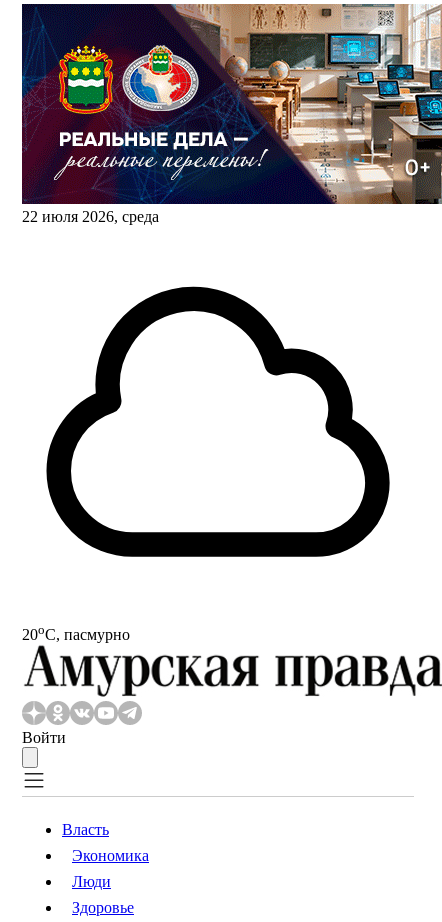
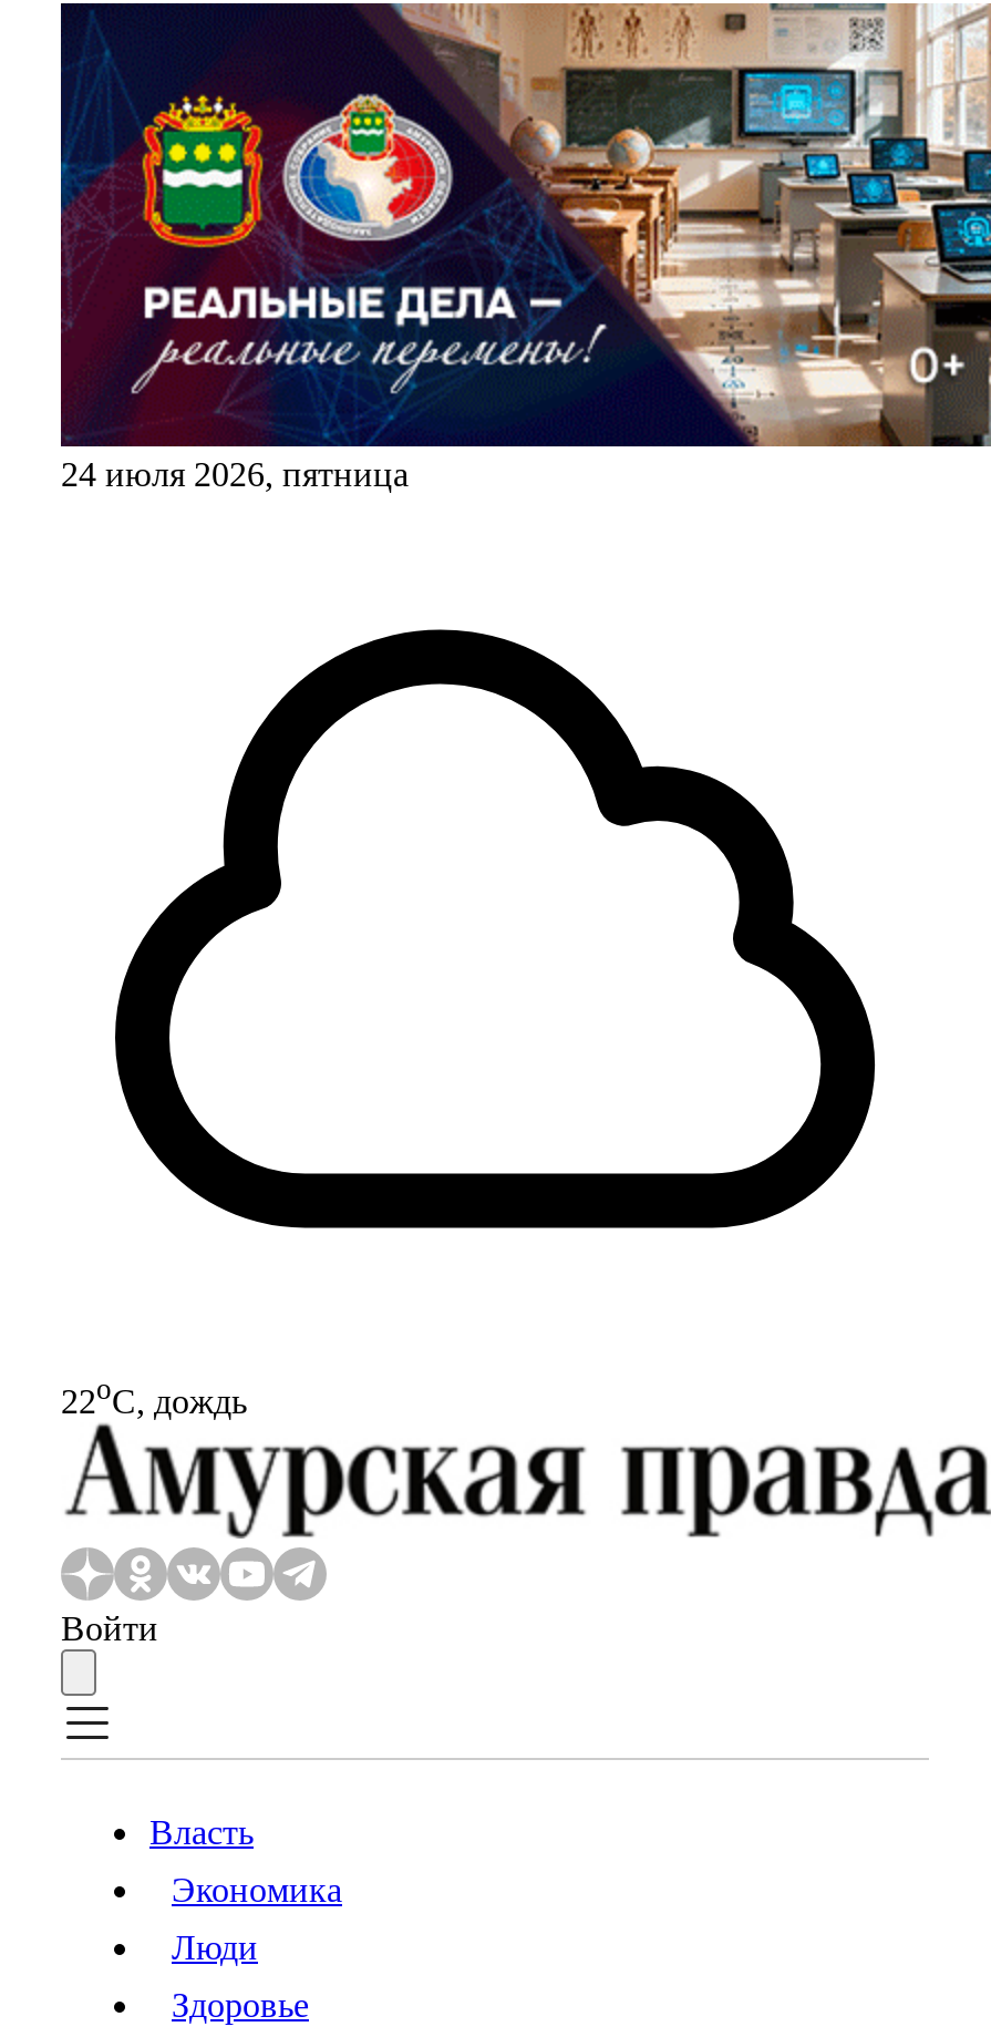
- 22 июля 2026, среда
+ 24 июля 2026, пятница

- 20oС, пасмурно
+ 22oС, дождь
